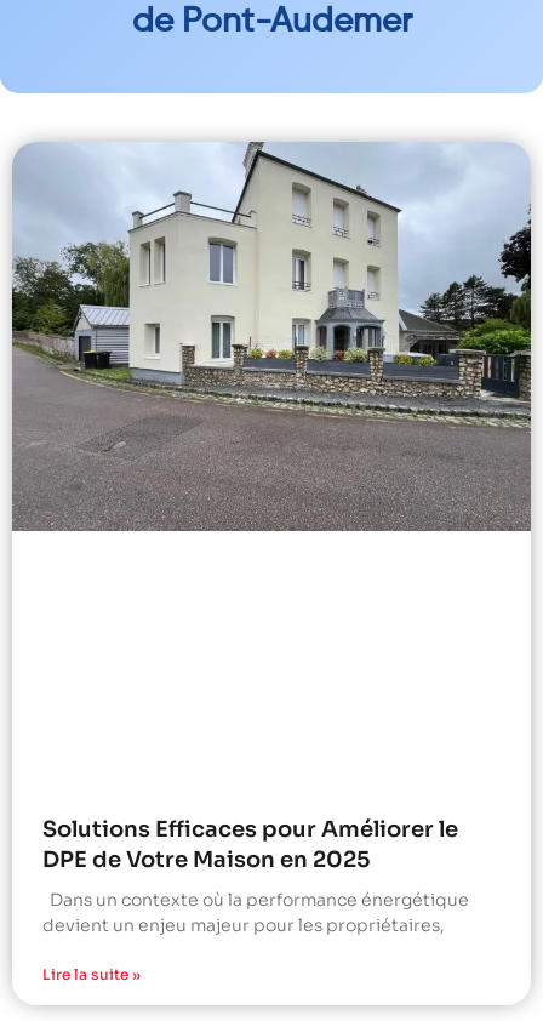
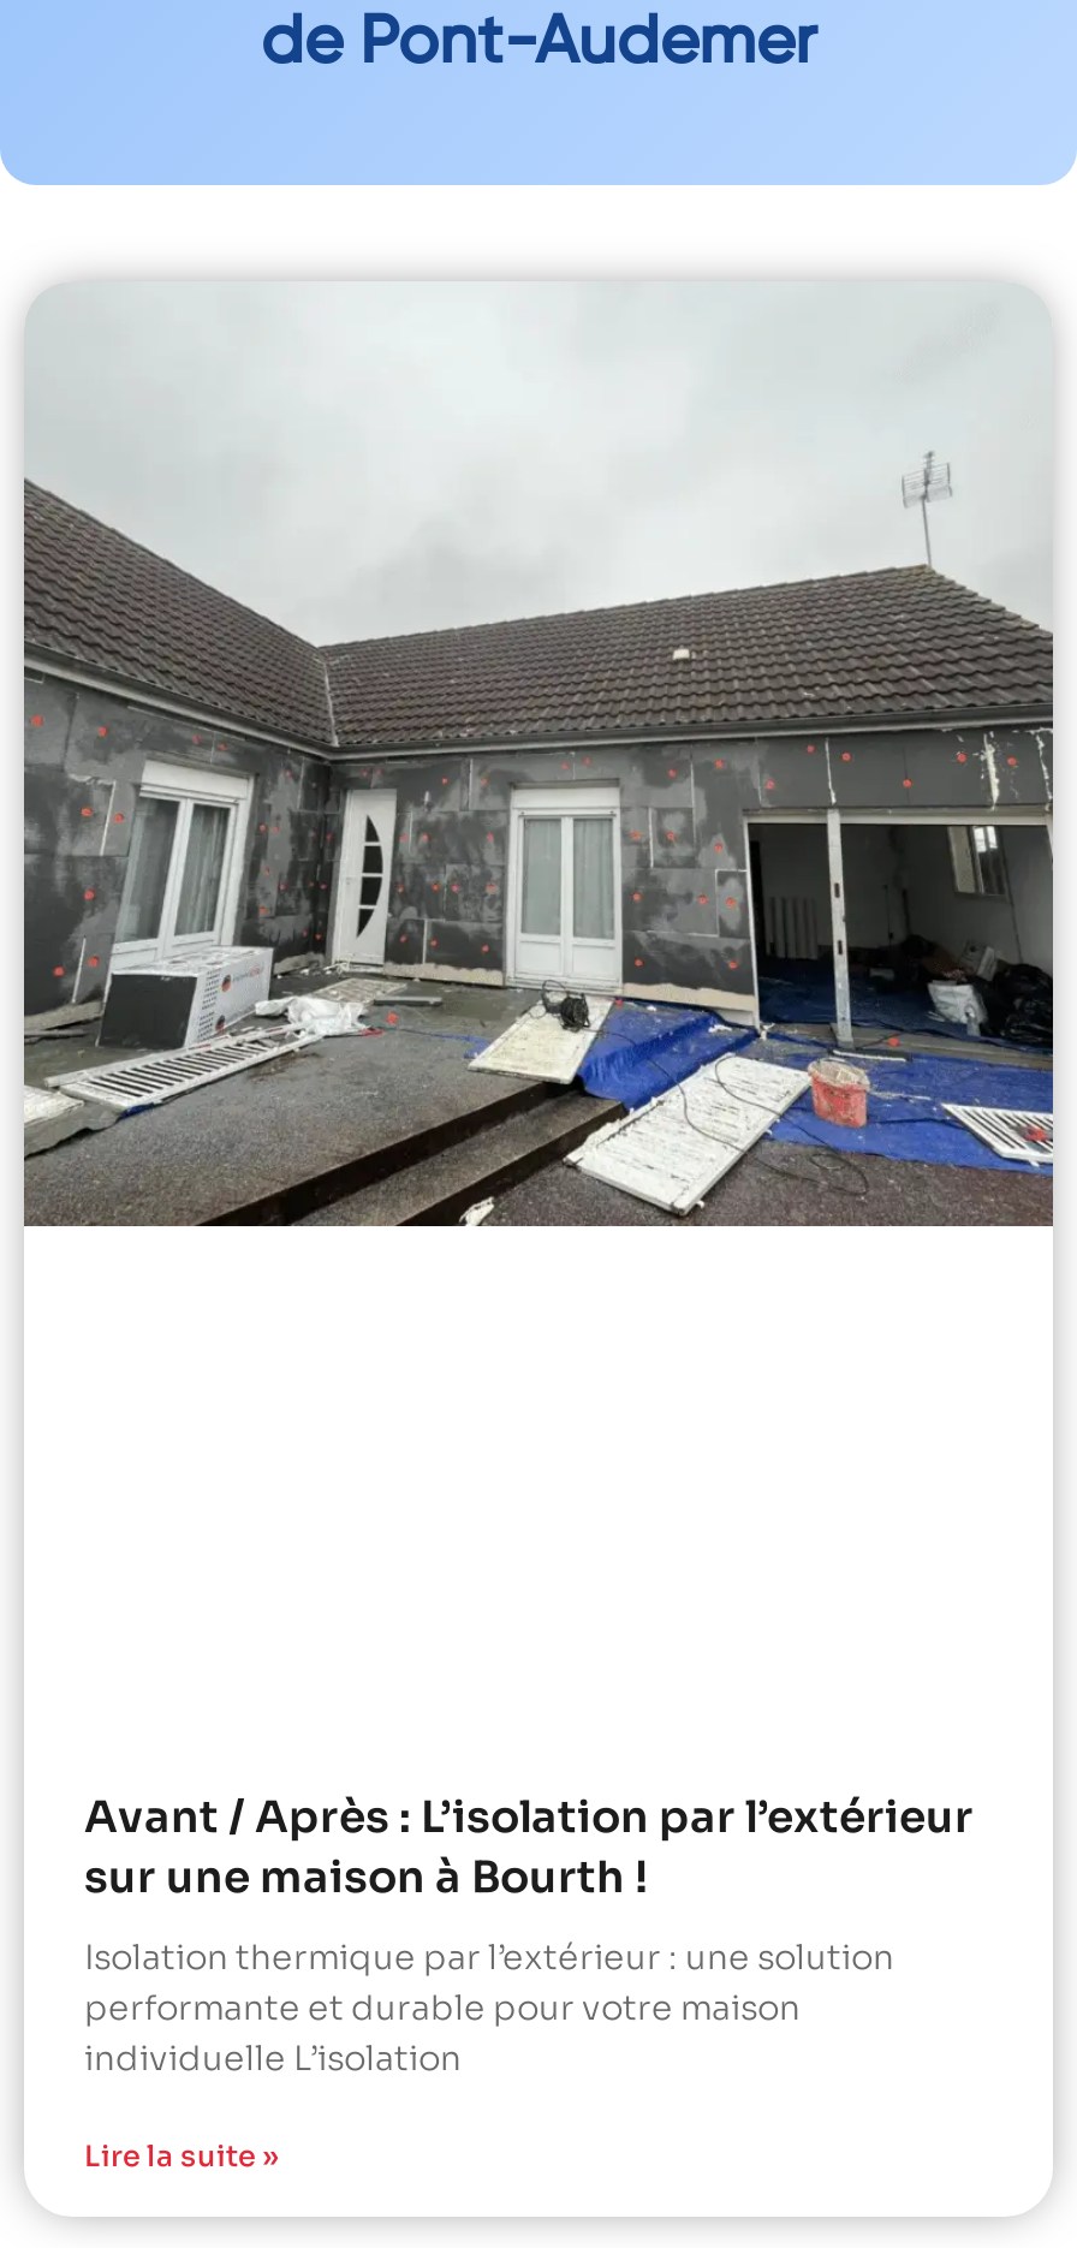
- [image]
+ [image]

- Solutions Efficaces pour Améliorer le
- DPE de Votre Maison en 2025
+ Avant / Après : L’isolation par l’extérieur
+ sur une maison à Bourth !

- Dans un contexte où la performance énergétique
- devient un enjeu majeur pour les propriétaires,
+ Isolation thermique par l’extérieur : une solution
+ performante et durable pour votre maison
+ individuelle L’isolation
